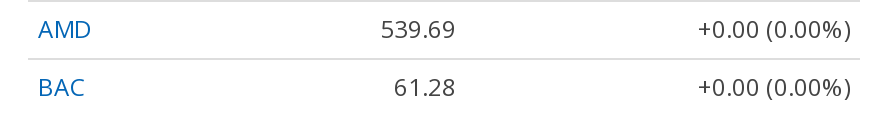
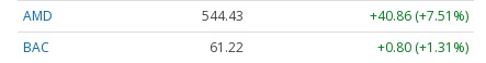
- 539.69
+ 544.43

- +0.00 (0.00%)
+ +40.86 (+7.51%)

- 61.28
+ 61.22

- +0.00 (0.00%)
+ +0.80 (+1.31%)
